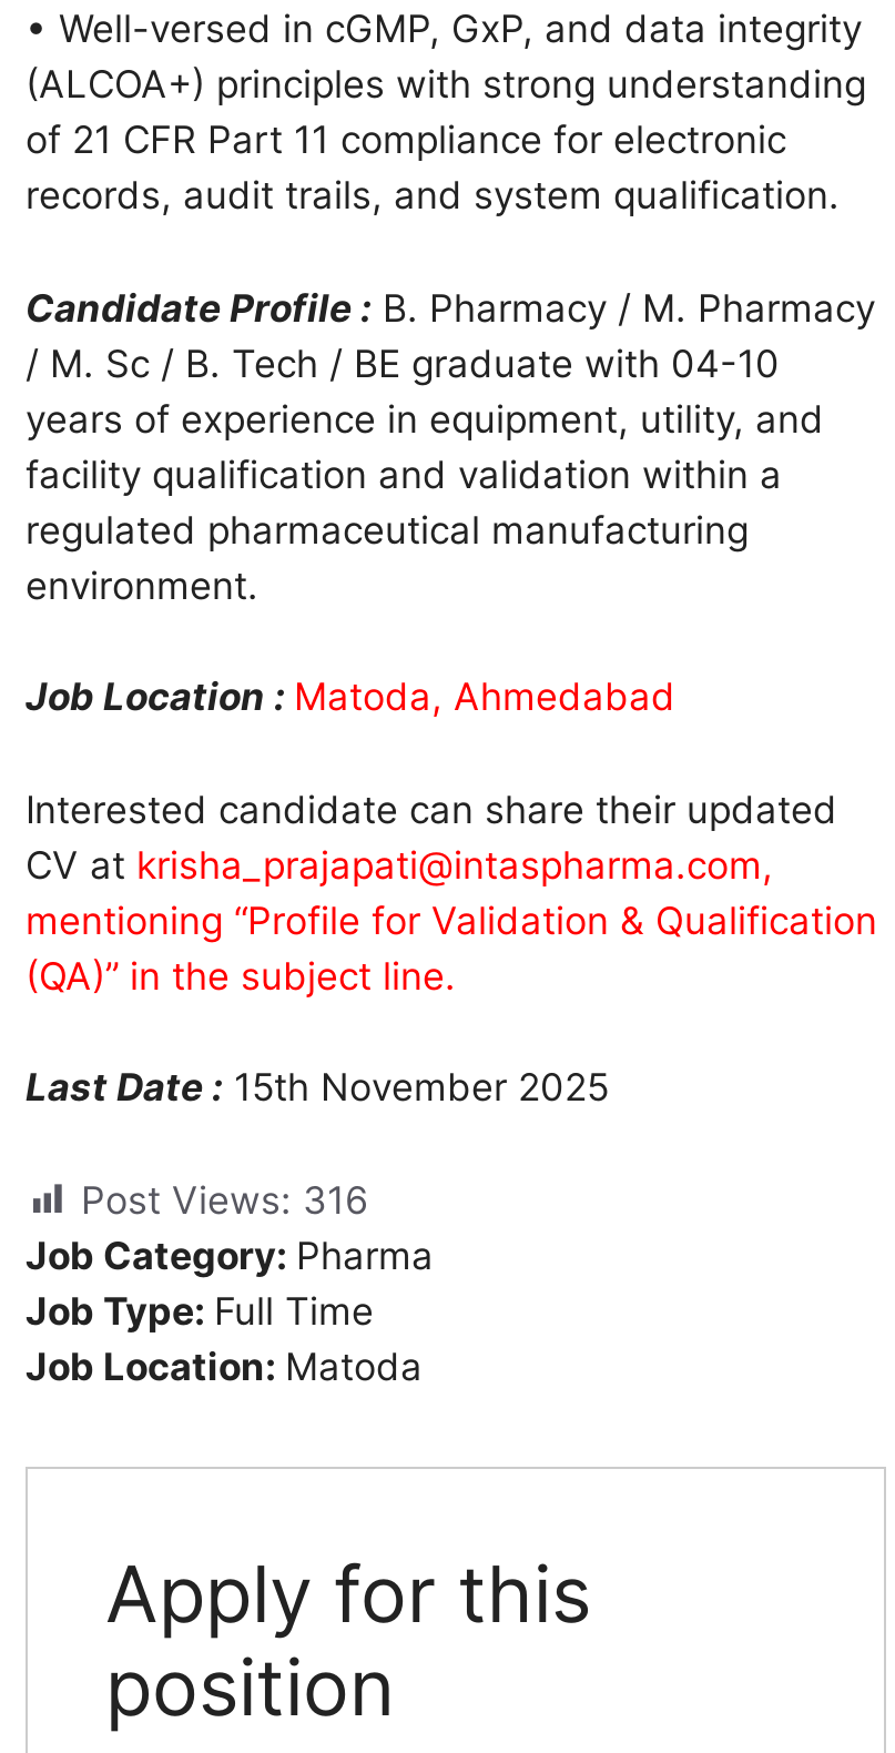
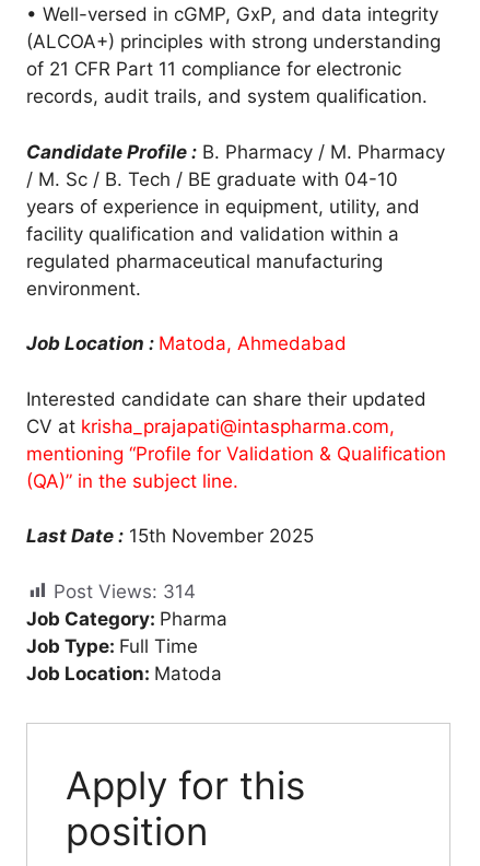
- Post Views: 316
+ Post Views: 314
